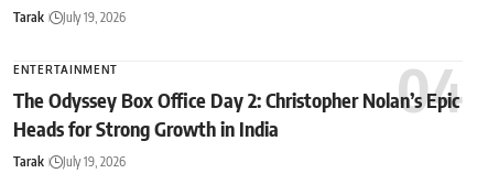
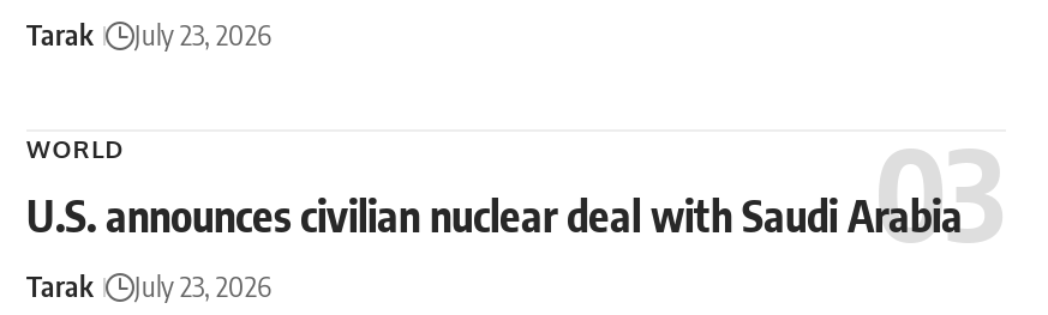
- Tarak July 19, 2026
+ Tarak July 23, 2026

- ENTERTAINMENT
- The Odyssey Box Office Day 2: Christopher Nolan’s Epic
- Heads for Strong Growth in India
+ WORLD
+ U.S. announces civilian nuclear deal with Saudi Arabia

- Tarak July 19, 2026
+ Tarak July 23, 2026
